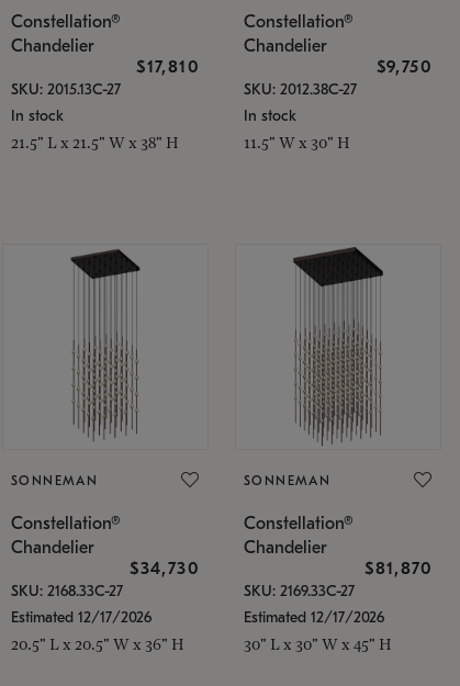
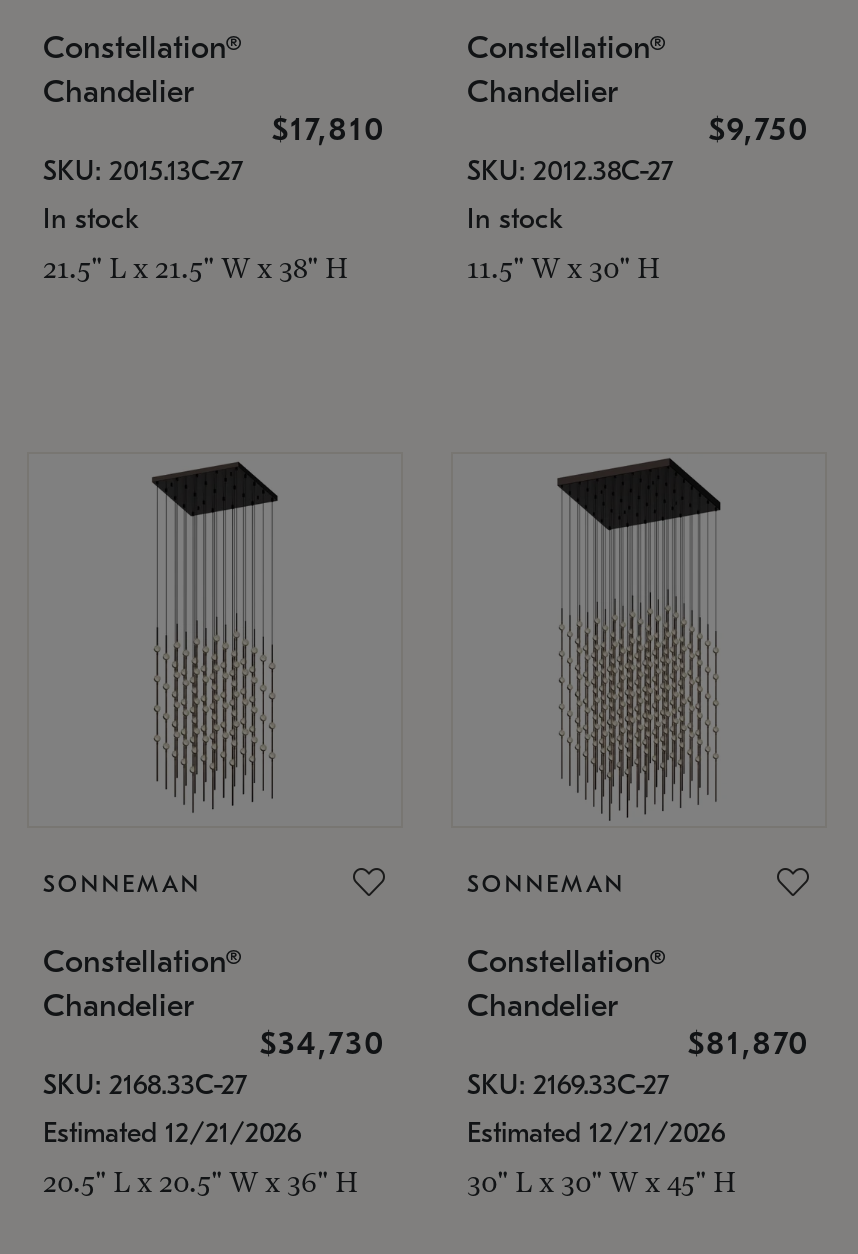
- Estimated 12/17/2026
+ Estimated 12/21/2026

- Estimated 12/17/2026
+ Estimated 12/21/2026
